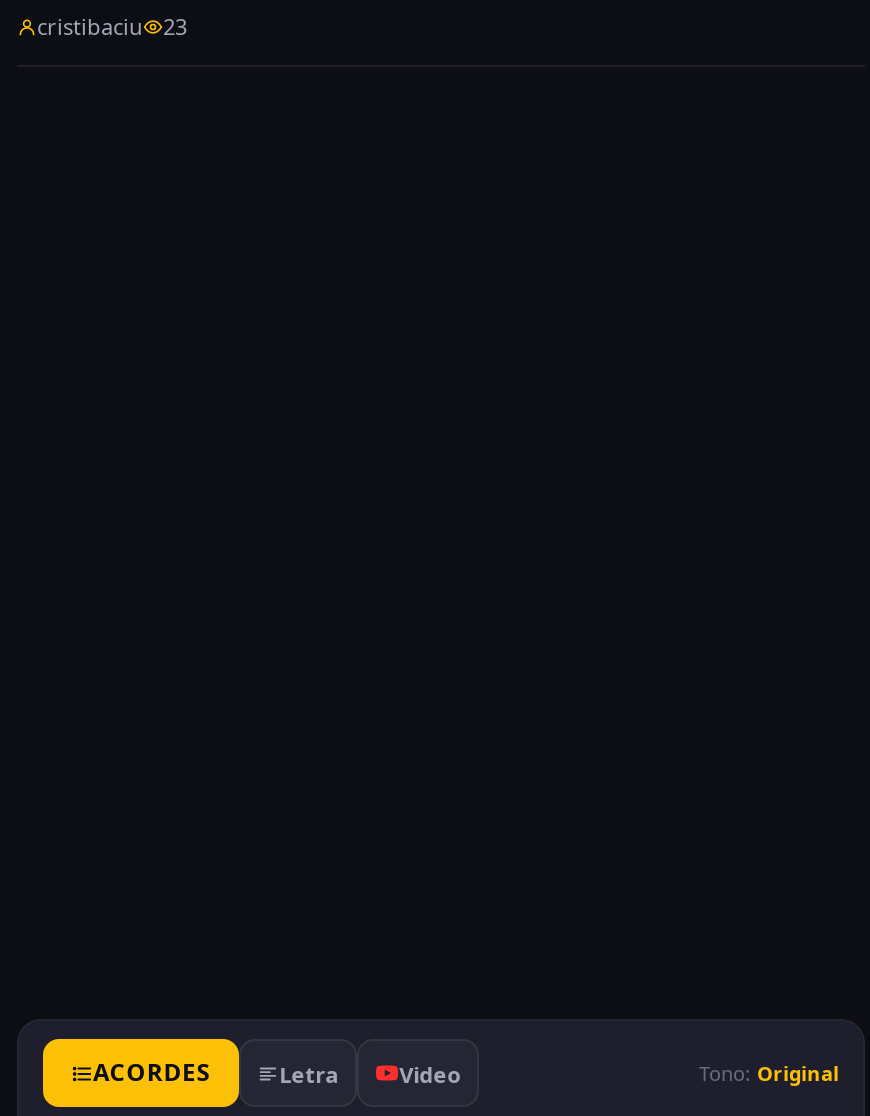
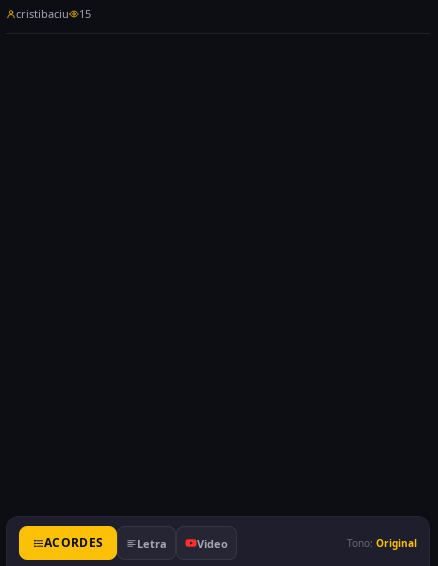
- cristibaciu 23
+ cristibaciu 15
